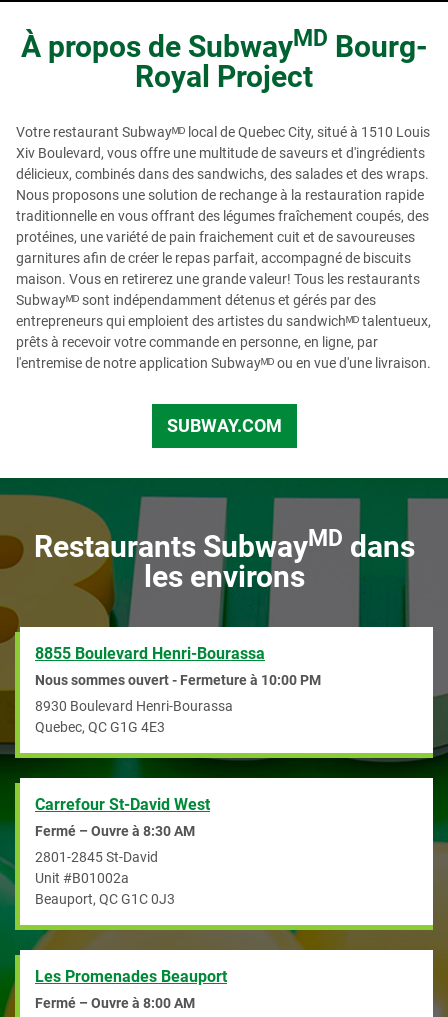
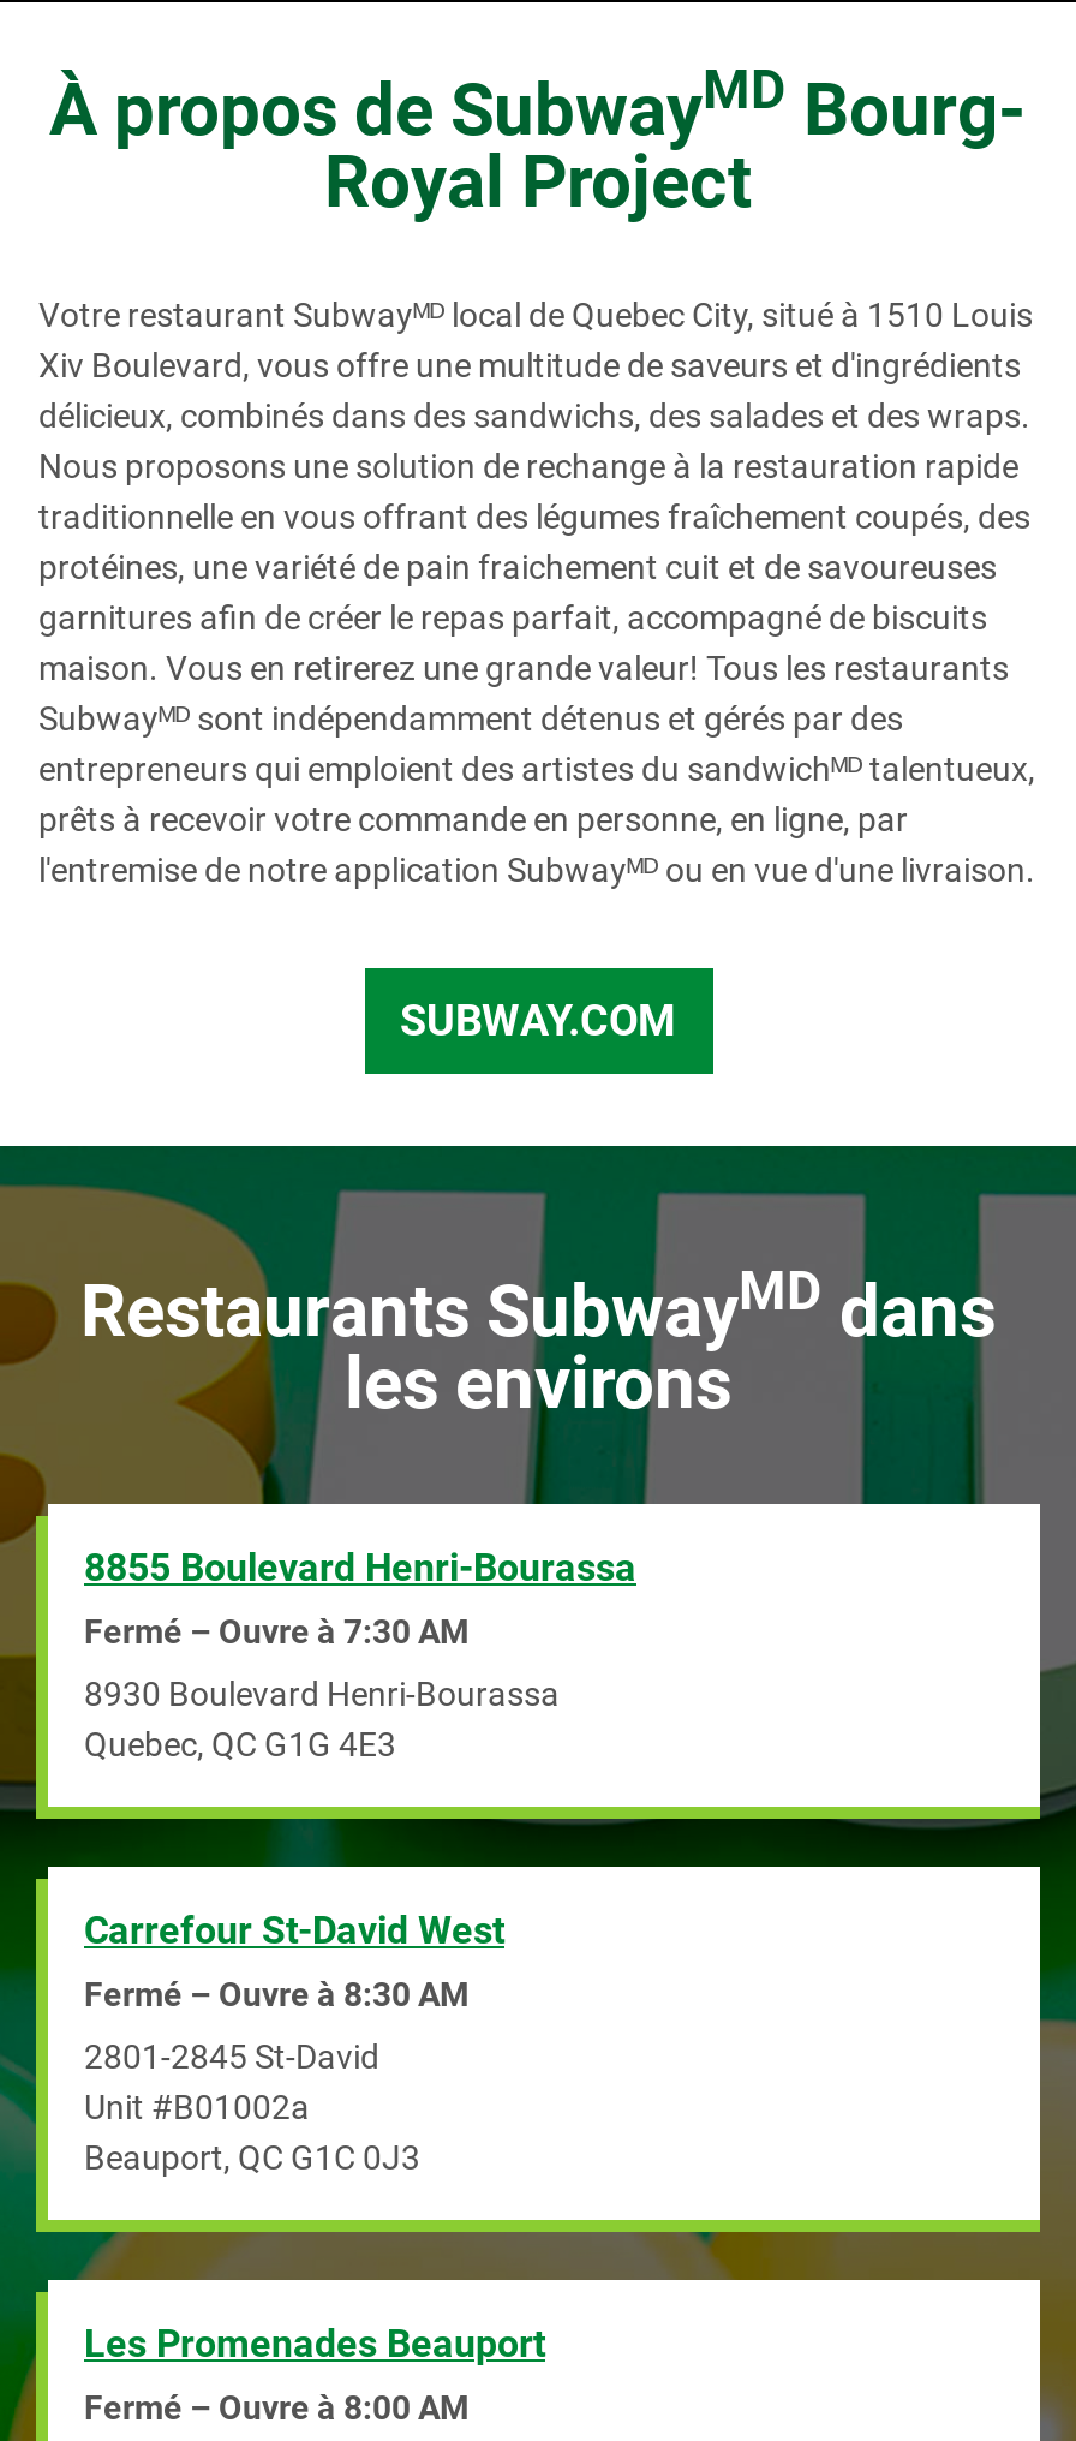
- Nous sommes ouvert - Fermeture à 10:00 PM
+ Fermé – Ouvre à 7:30 AM
